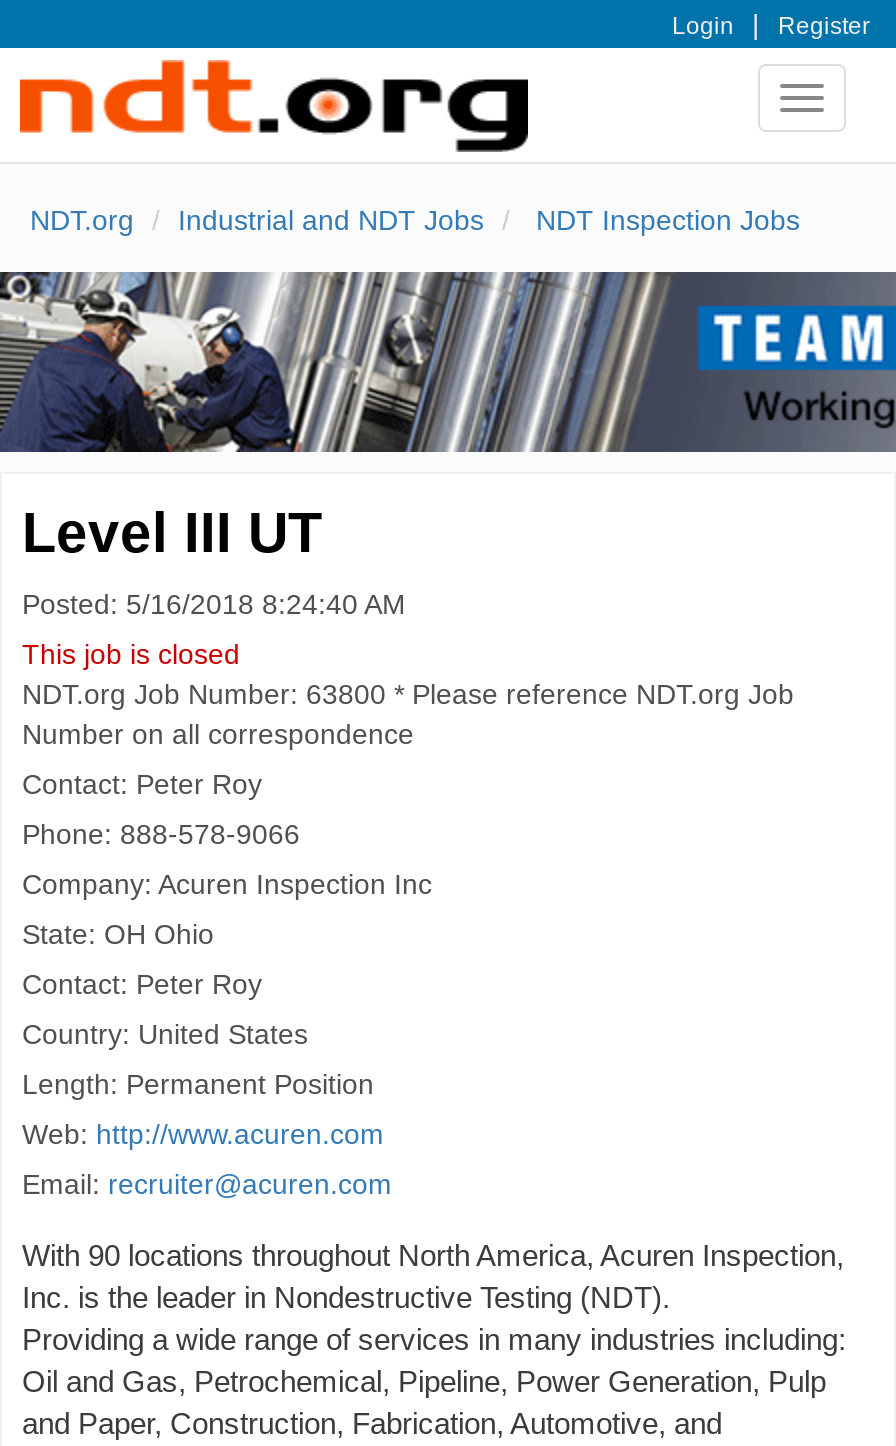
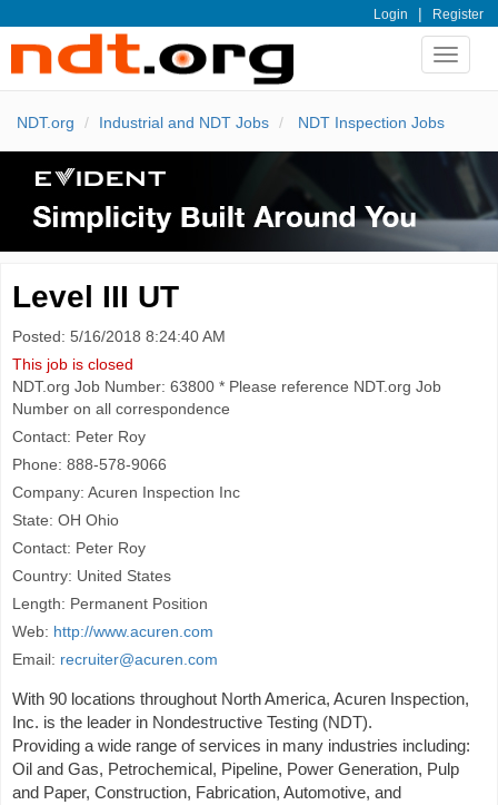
- [image]
+ [image]
